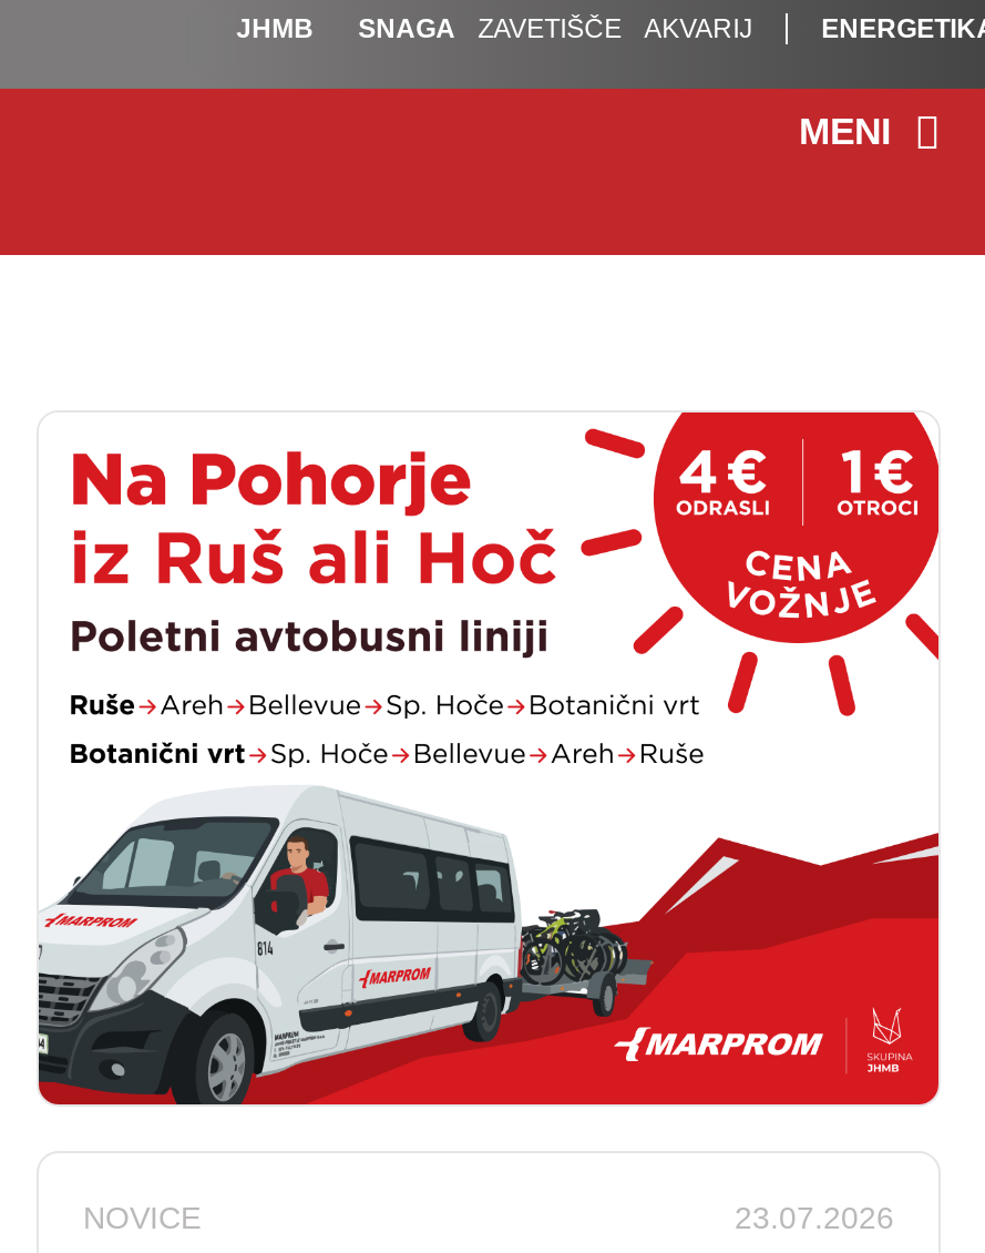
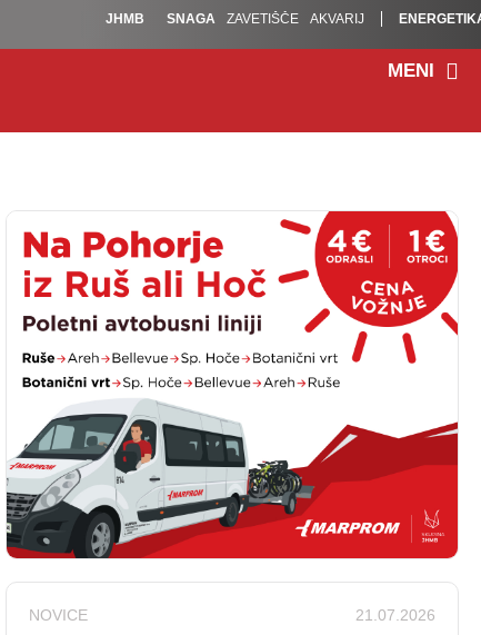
- 23.07.2026
+ 21.07.2026
